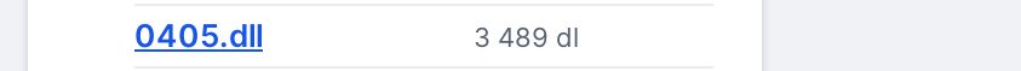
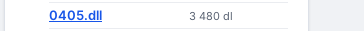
- 3 489 dl
+ 3 480 dl
